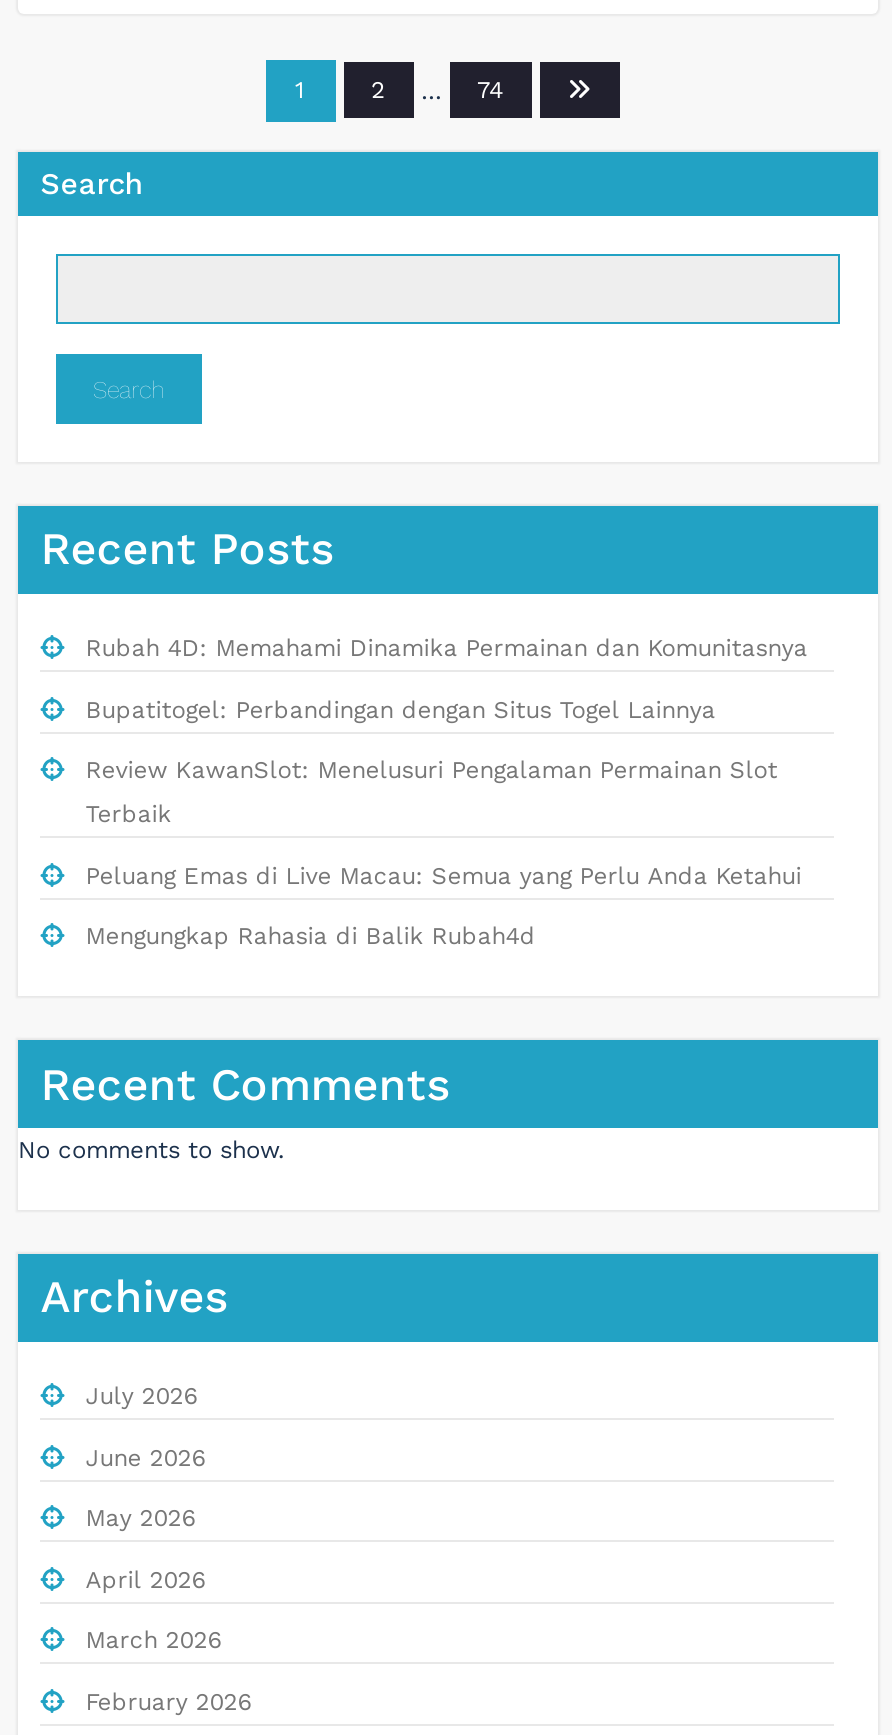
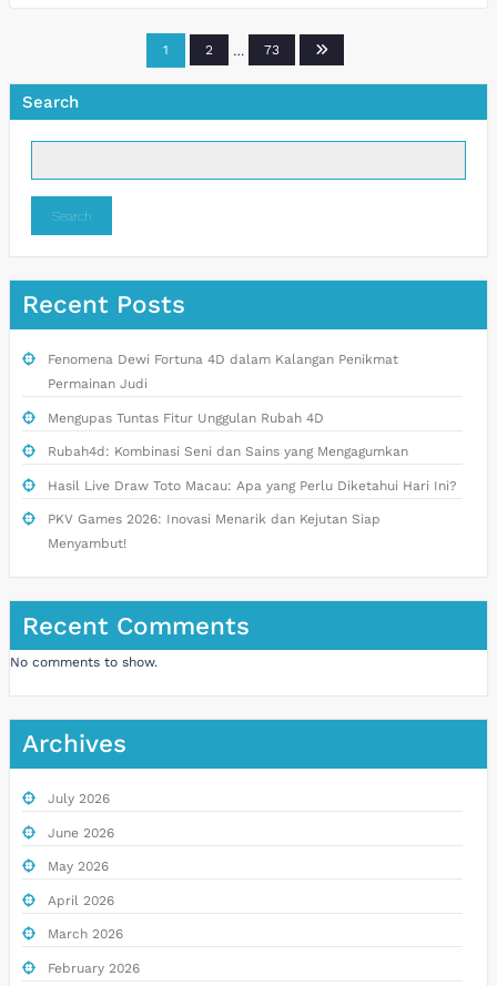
- 74
+ 73

- Rubah 4D: Memahami Dinamika Permainan dan Komunitasnya
- Bupatitogel: Perbandingan dengan Situs Togel Lainnya
- Review KawanSlot: Menelusuri Pengalaman Permainan Slot
- Terbaik
- Peluang Emas di Live Macau: Semua yang Perlu Anda Ketahui
- Mengungkap Rahasia di Balik Rubah4d
+ Fenomena Dewi Fortuna 4D dalam Kalangan Penikmat
+ Permainan Judi
+ Mengupas Tuntas Fitur Unggulan Rubah 4D
+ Rubah4d: Kombinasi Seni dan Sains yang Mengagumkan
+ Hasil Live Draw Toto Macau: Apa yang Perlu Diketahui Hari Ini?
+ PKV Games 2026: Inovasi Menarik dan Kejutan Siap
+ Menyambut!
